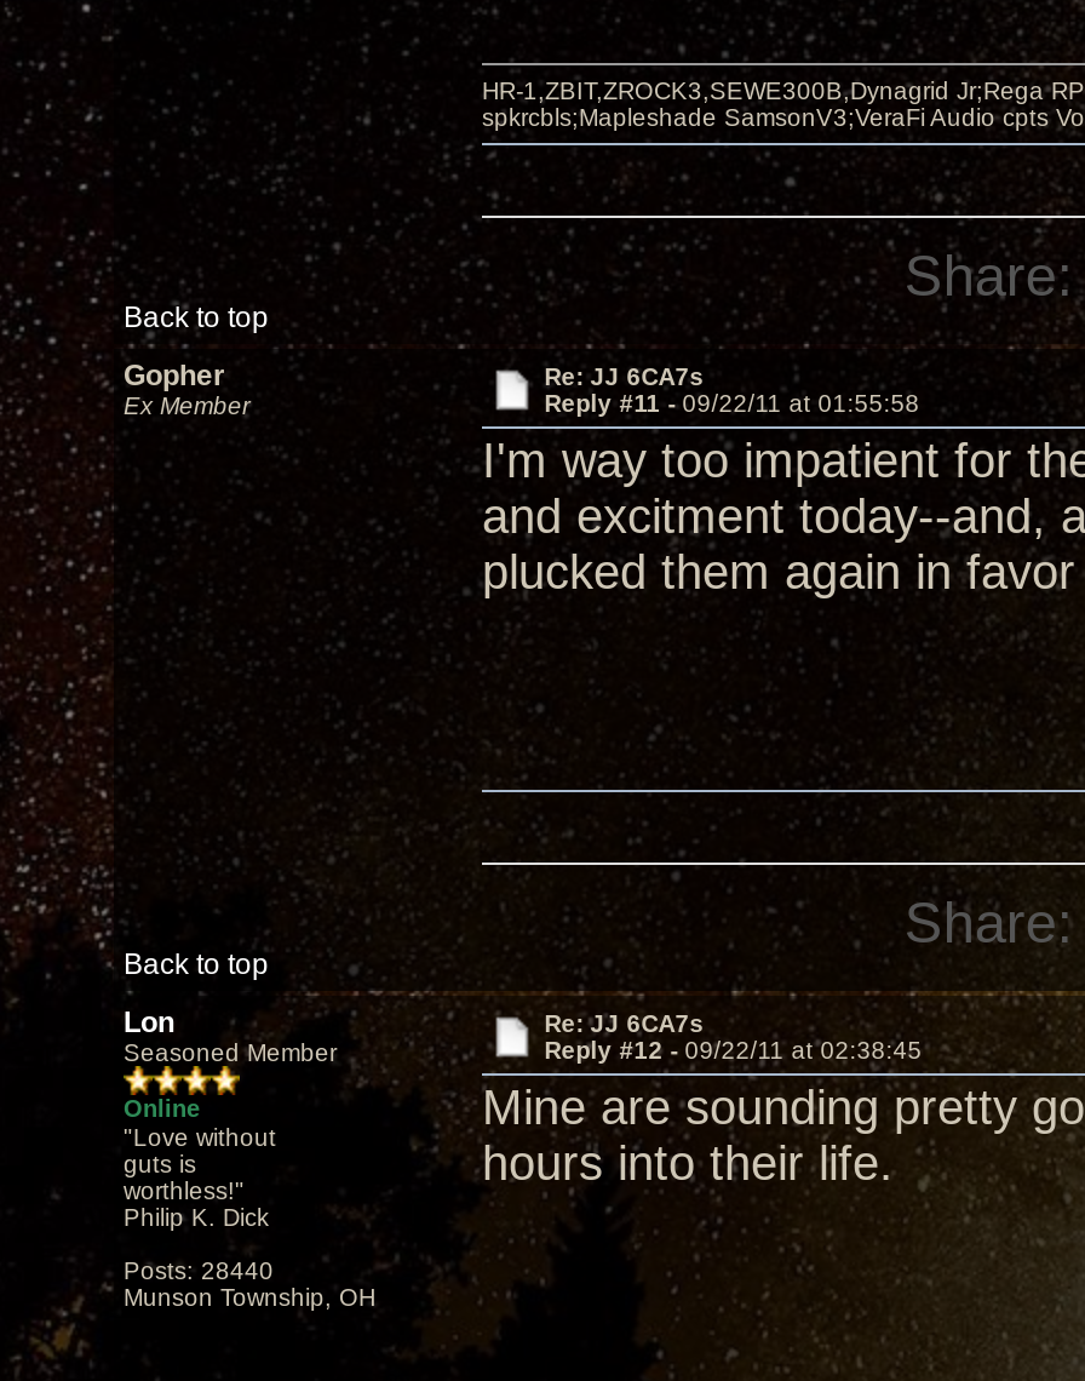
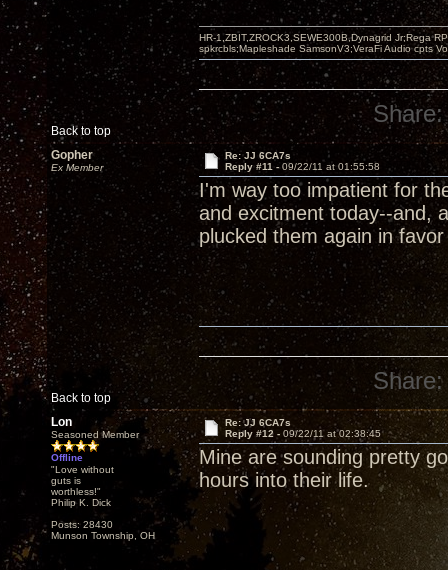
- Online
+ Offline

- Posts: 28440
+ Posts: 28430
